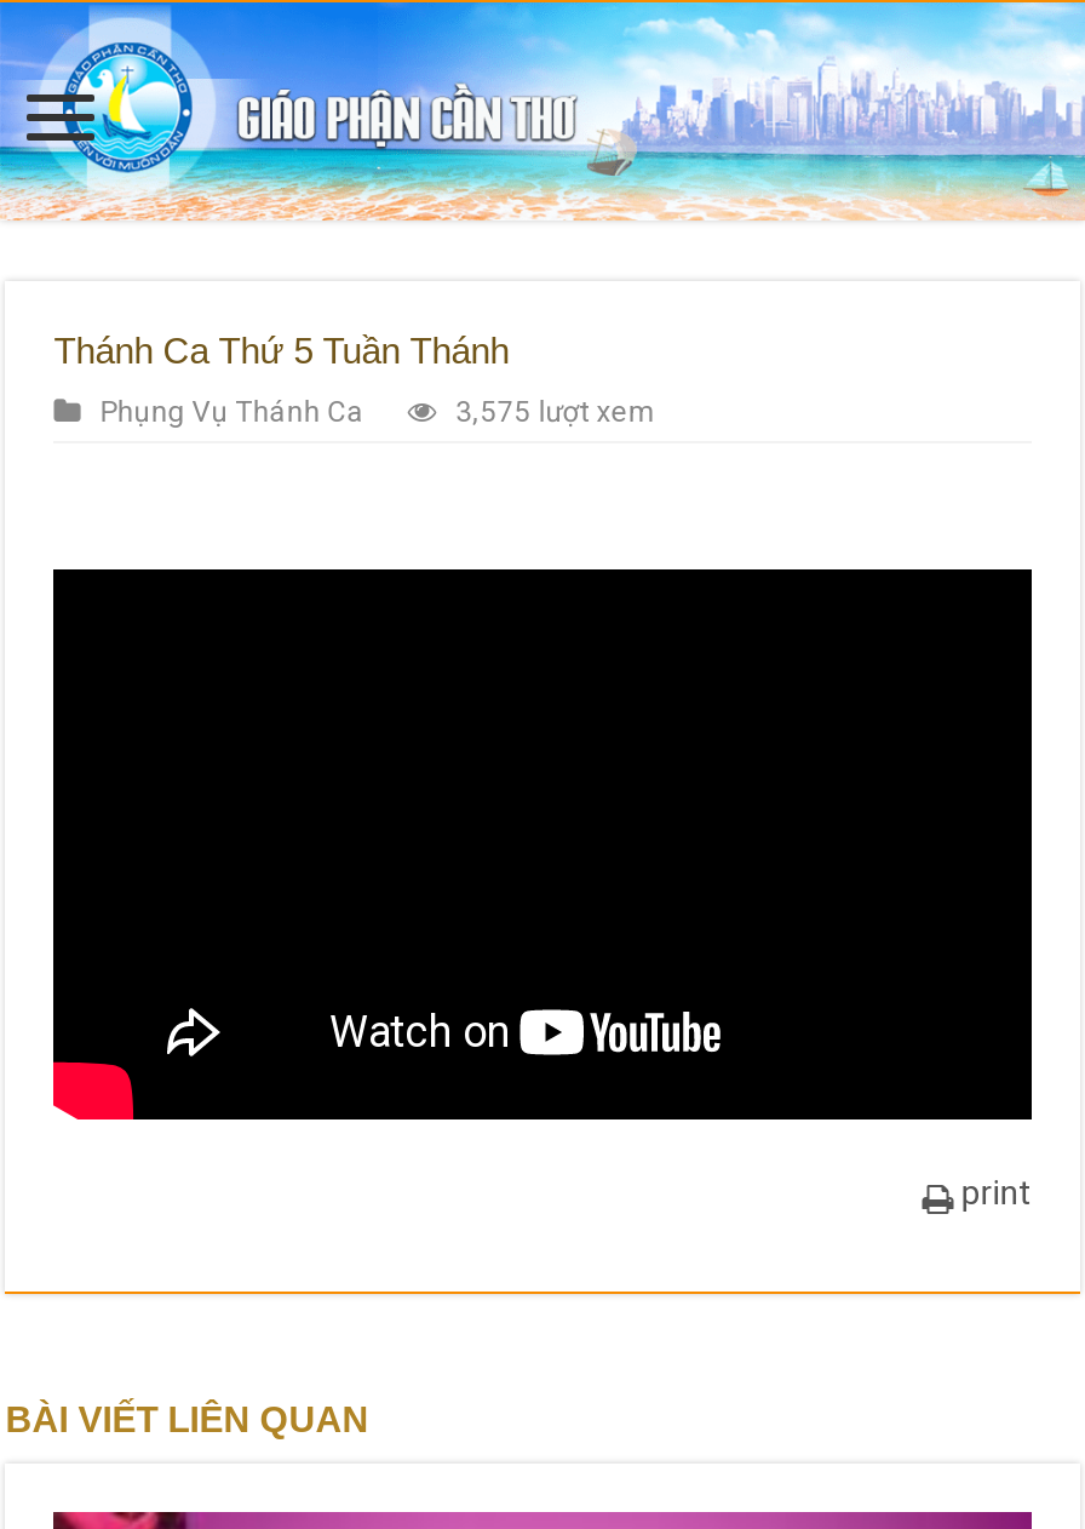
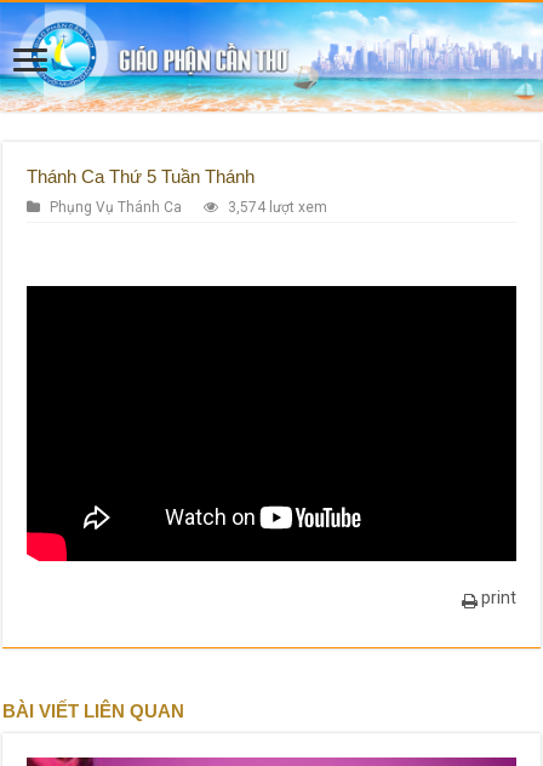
- 3,575 lượt xem
+ 3,574 lượt xem
